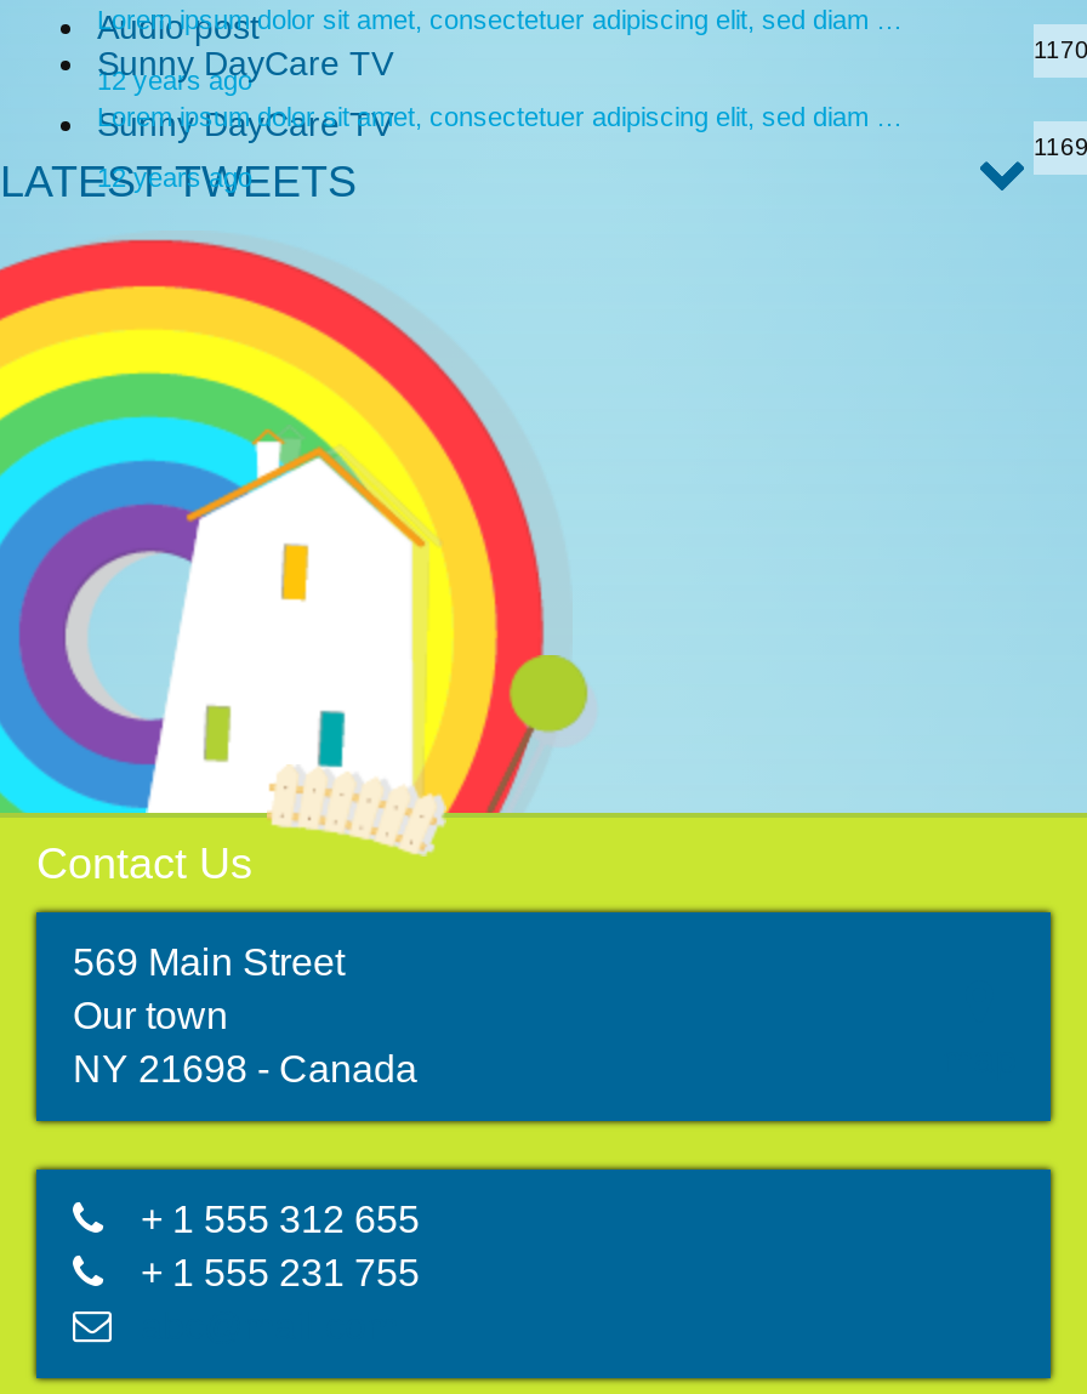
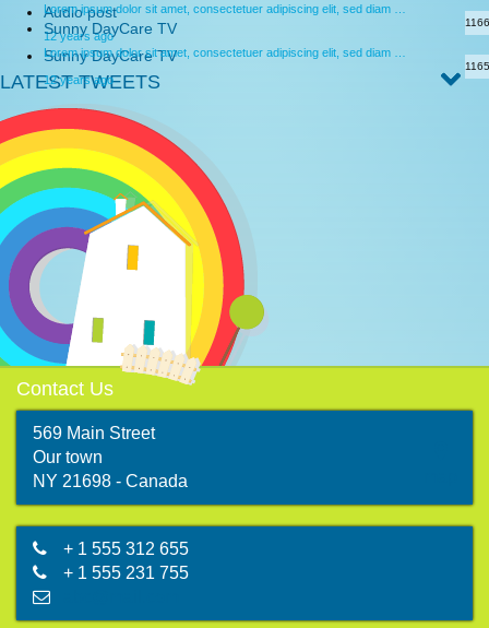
- 1170
+ 1166

- 1169
+ 1165
